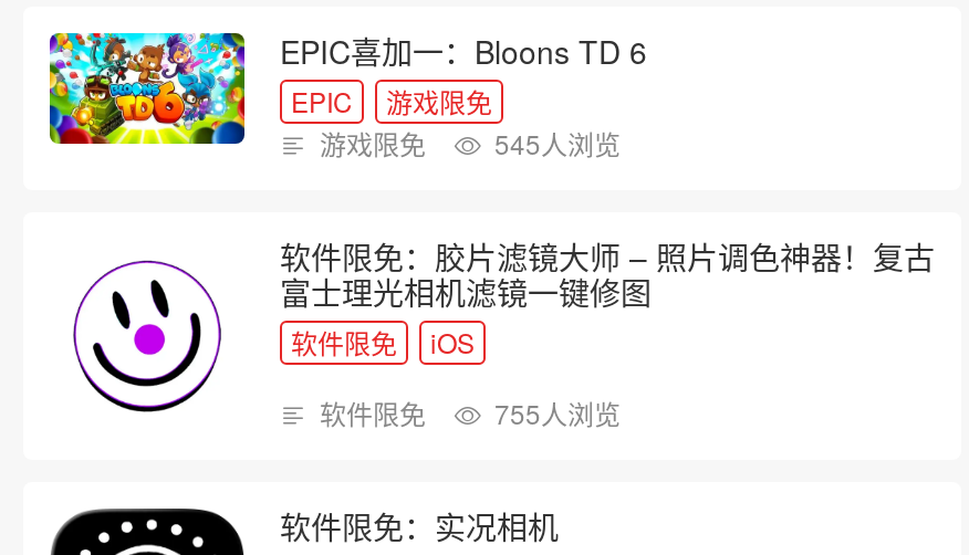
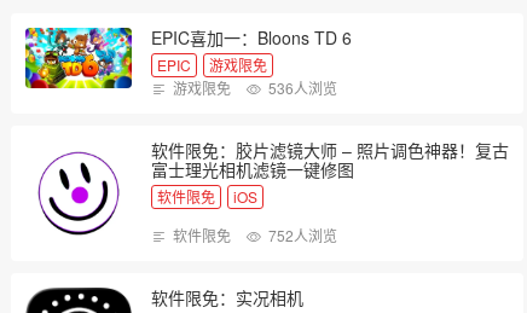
- 游戏限免 545人浏览
+ 游戏限免 536人浏览

- 软件限免 755人浏览
+ 软件限免 752人浏览
